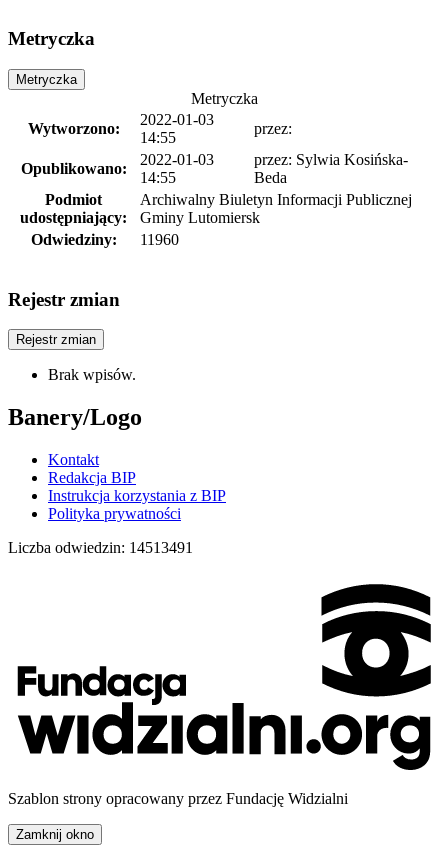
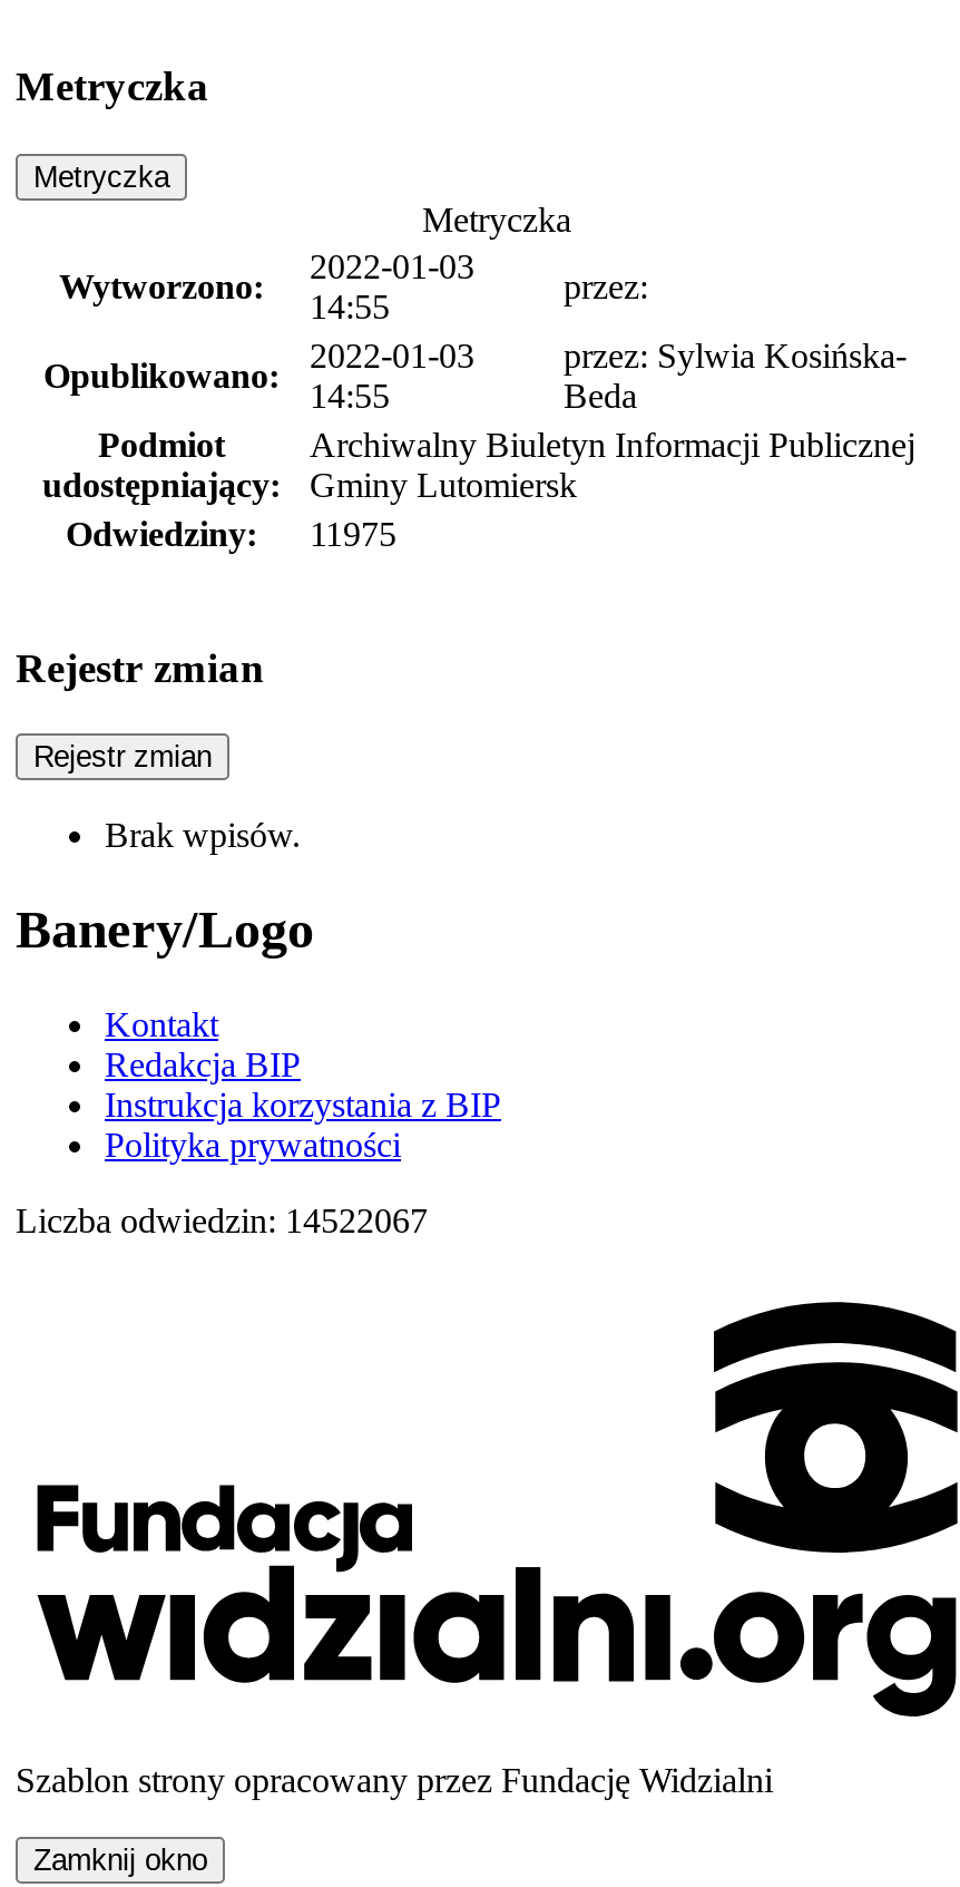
- Odwiedziny: 11960
+ Odwiedziny: 11975

- Liczba odwiedzin: 14513491
+ Liczba odwiedzin: 14522067
